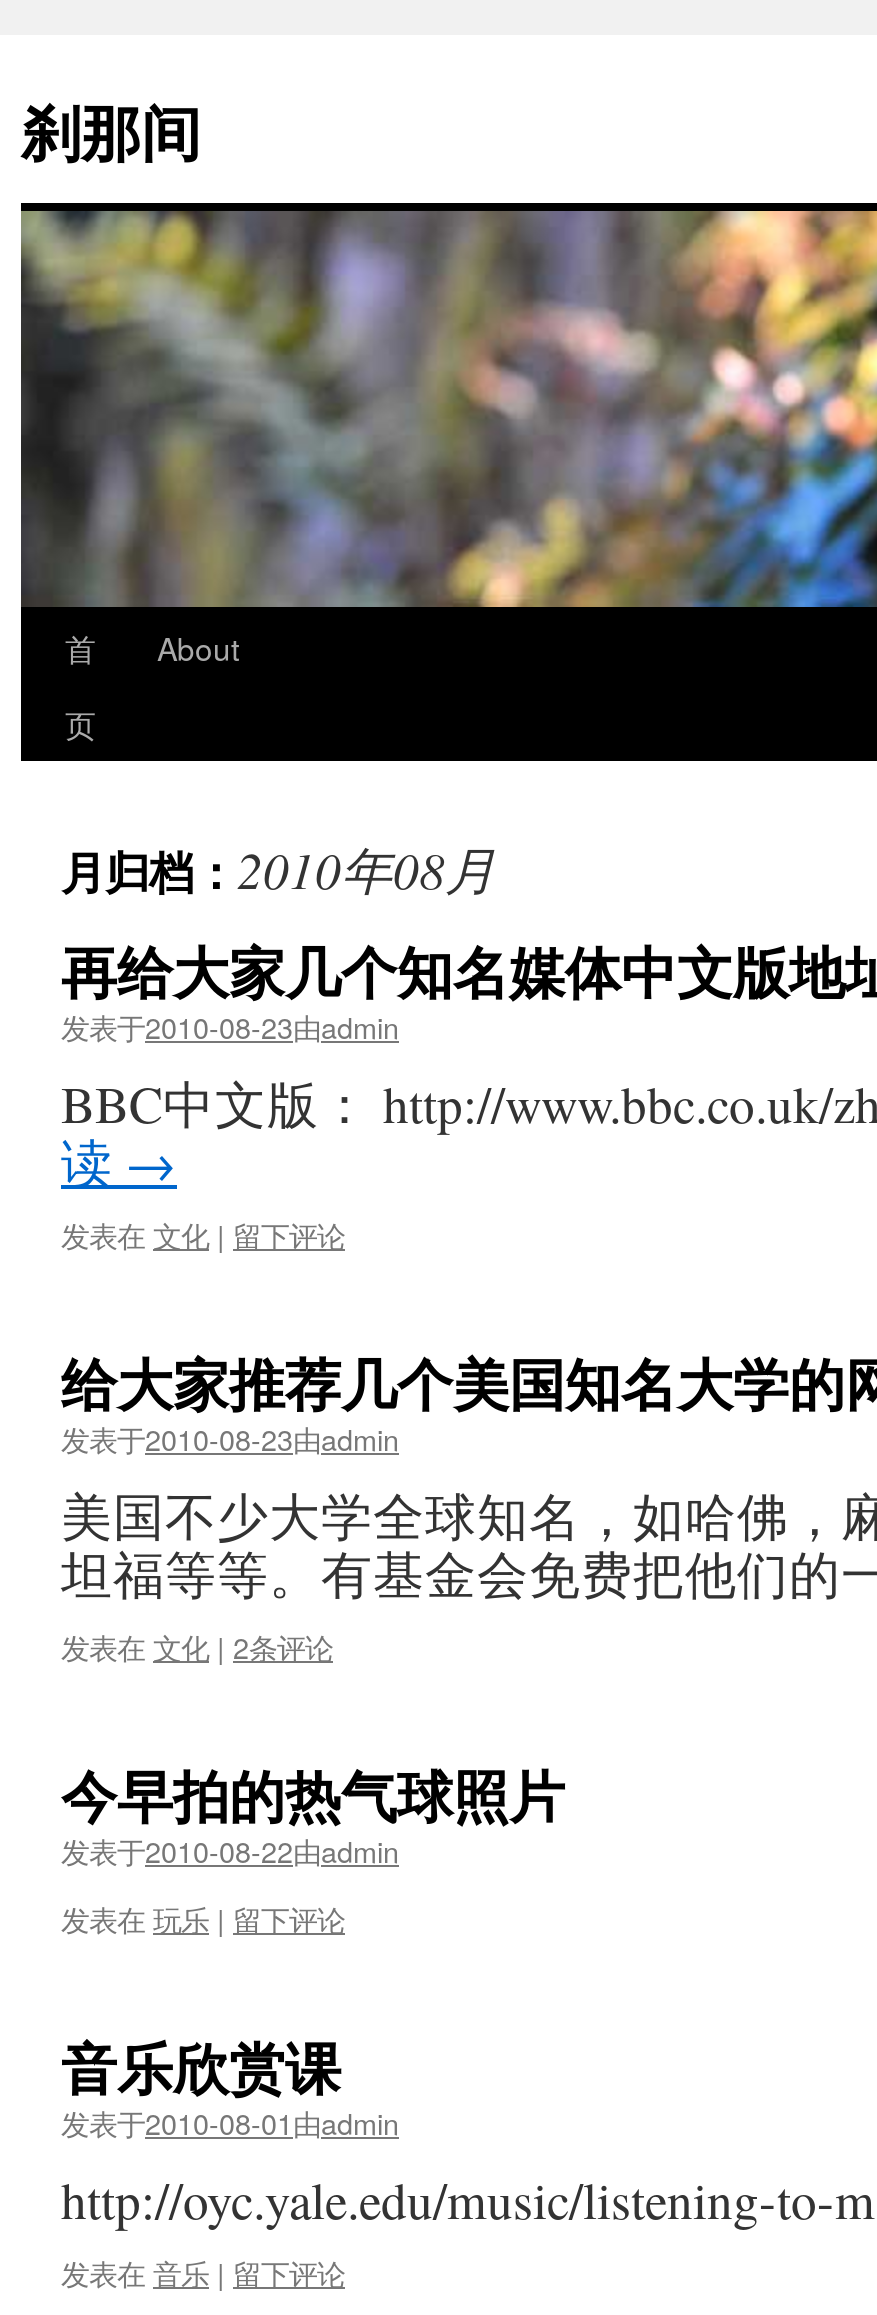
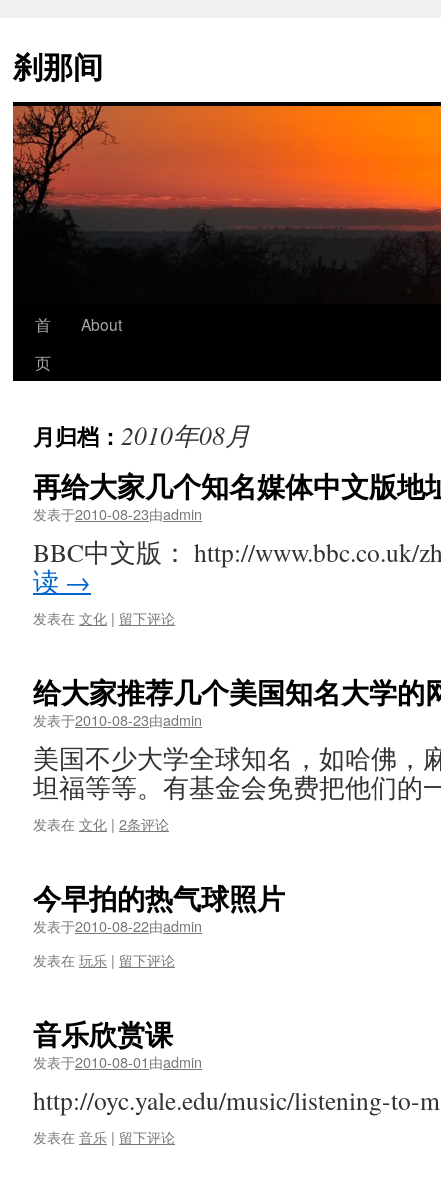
- [image]
+ [image]
